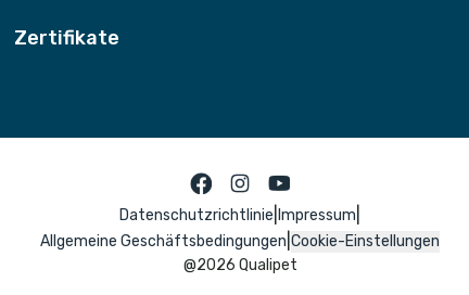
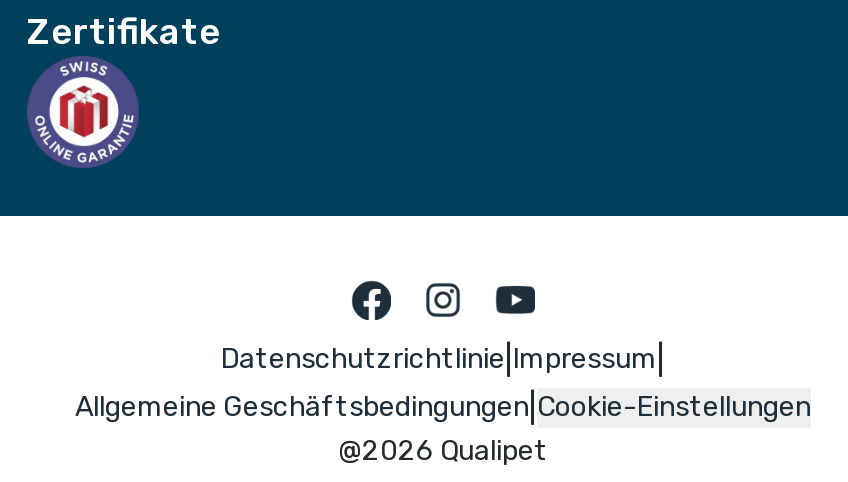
+ [image]
